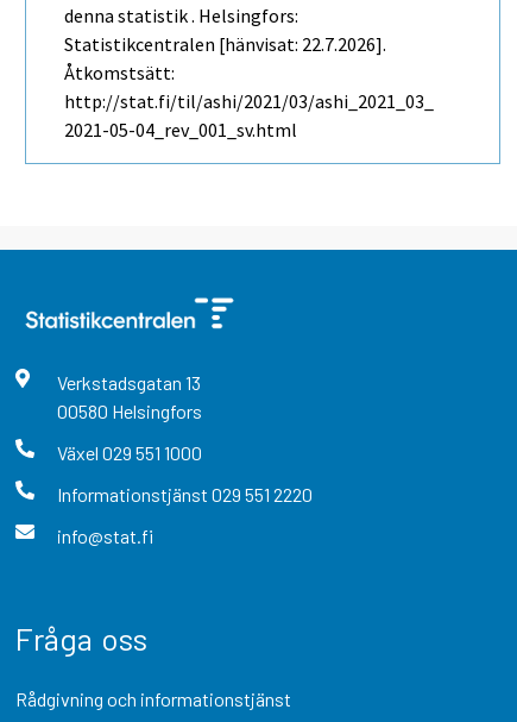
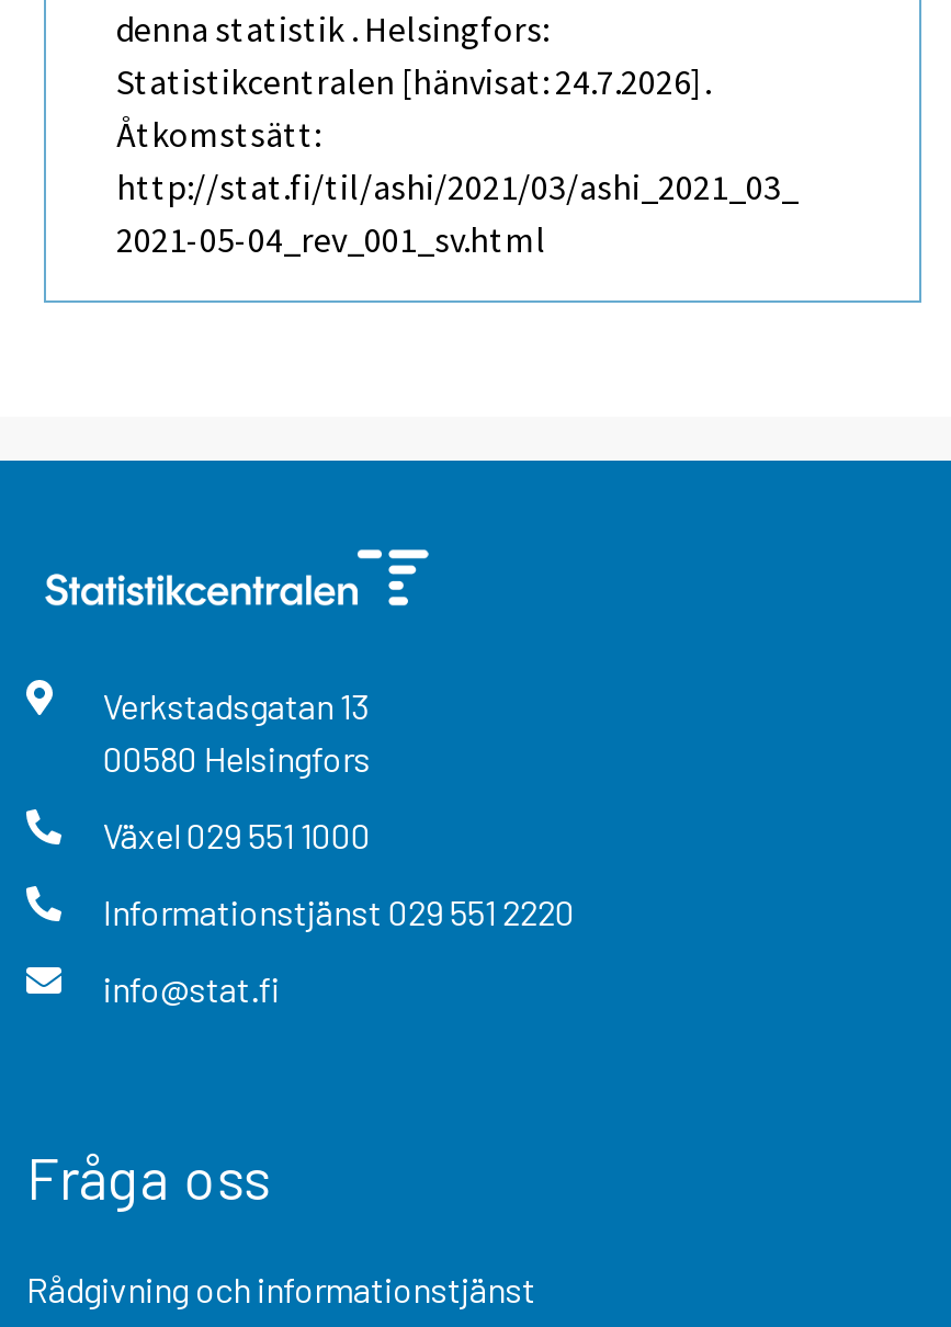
- Statistikcentralen [hänvisat: 22.7.2026].
+ Statistikcentralen [hänvisat: 24.7.2026].
